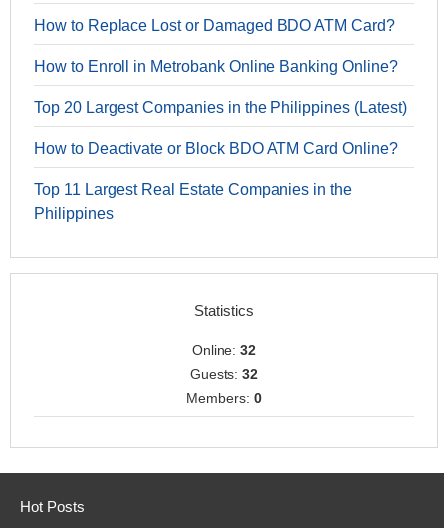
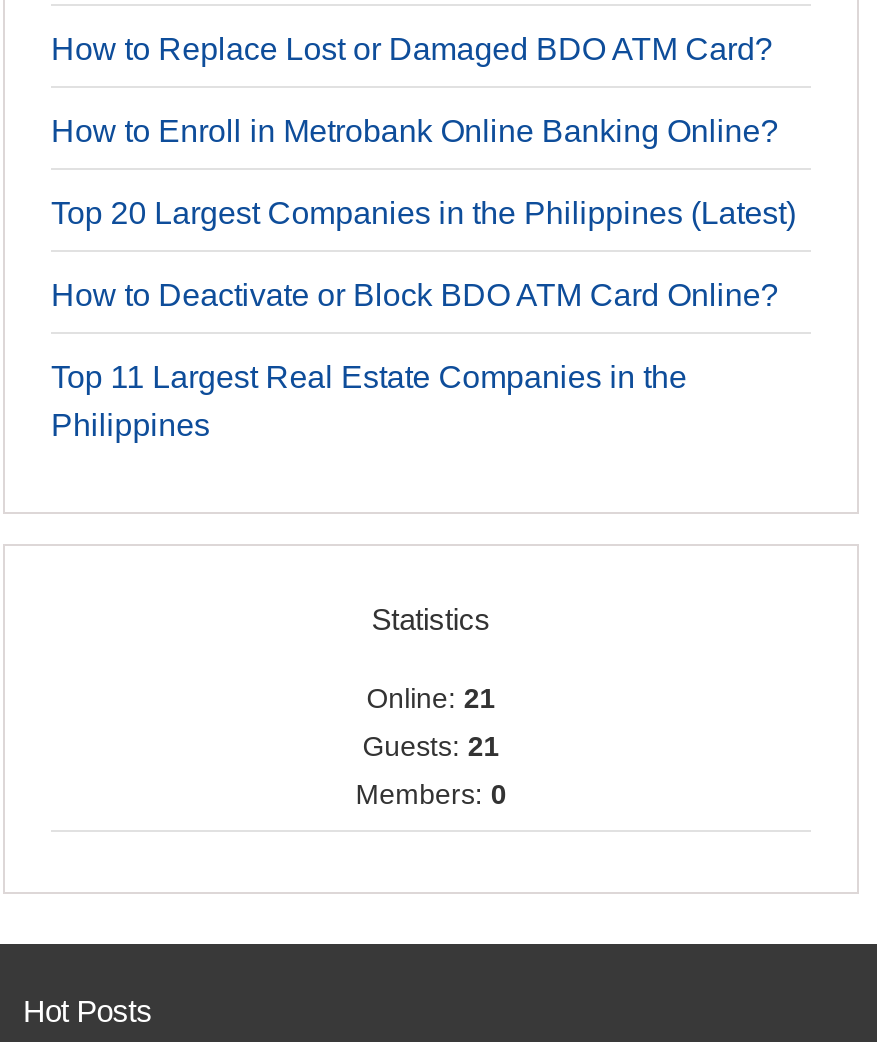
- Online: 32
+ Online: 21

- Guests: 32
+ Guests: 21
